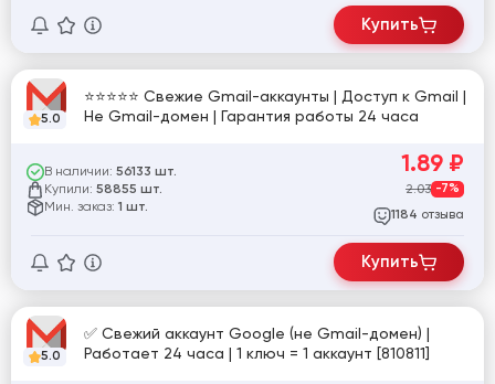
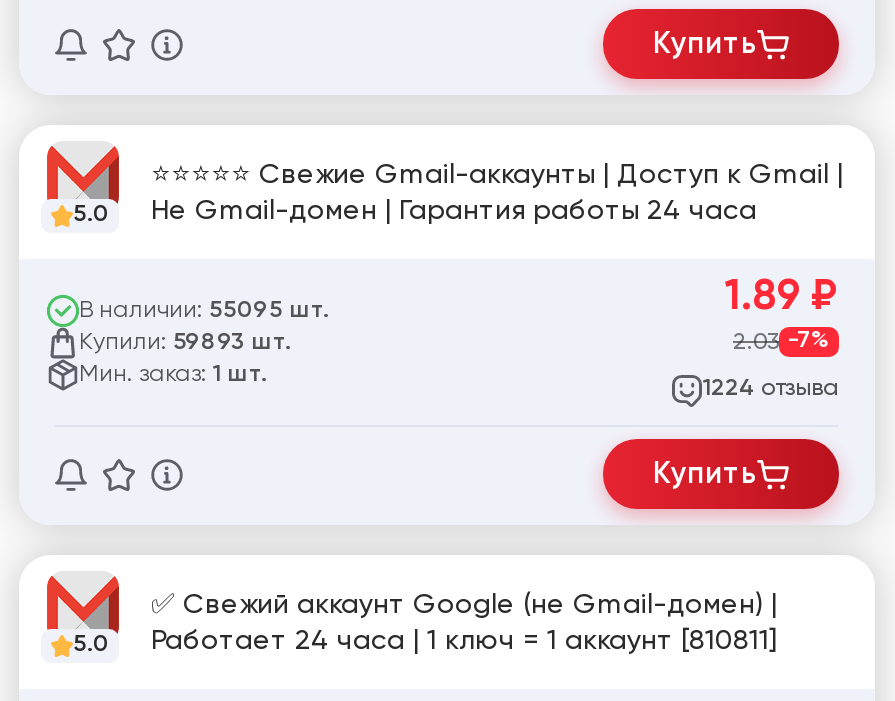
- В наличии: 56133 шт.
+ В наличии: 55095 шт.

- Купили: 58855 шт.
+ Купили: 59893 шт.

- 1184 отзыва
+ 1224 отзыва
